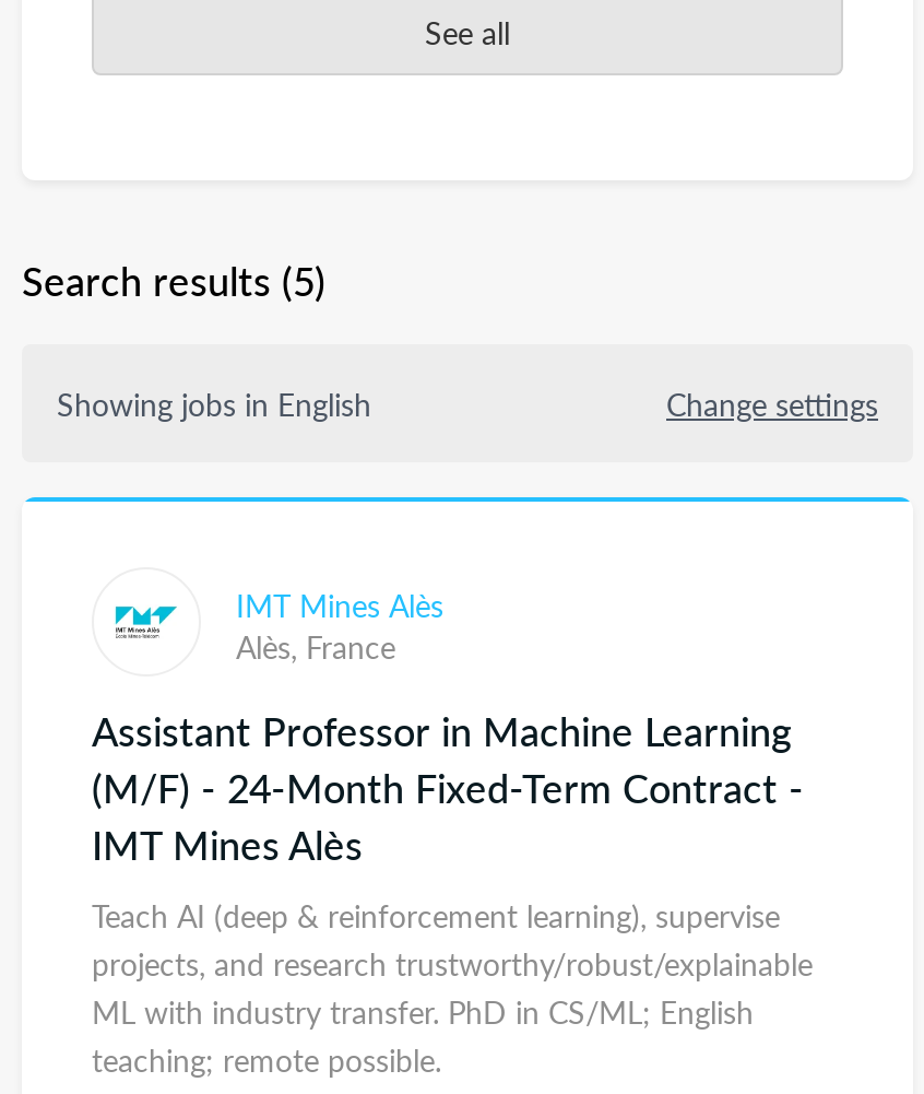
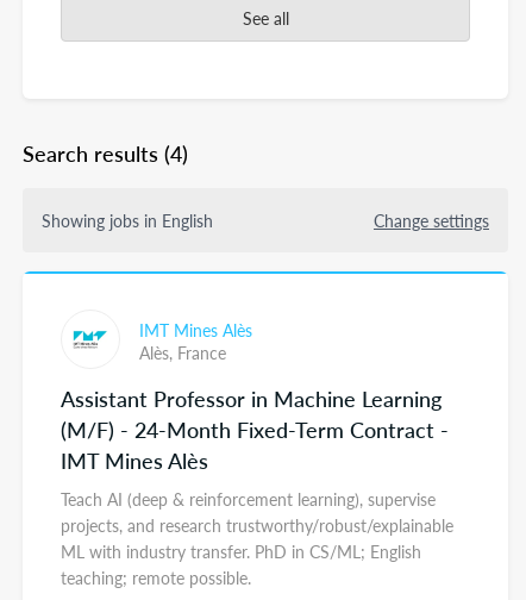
- Search results (5)
+ Search results (4)
